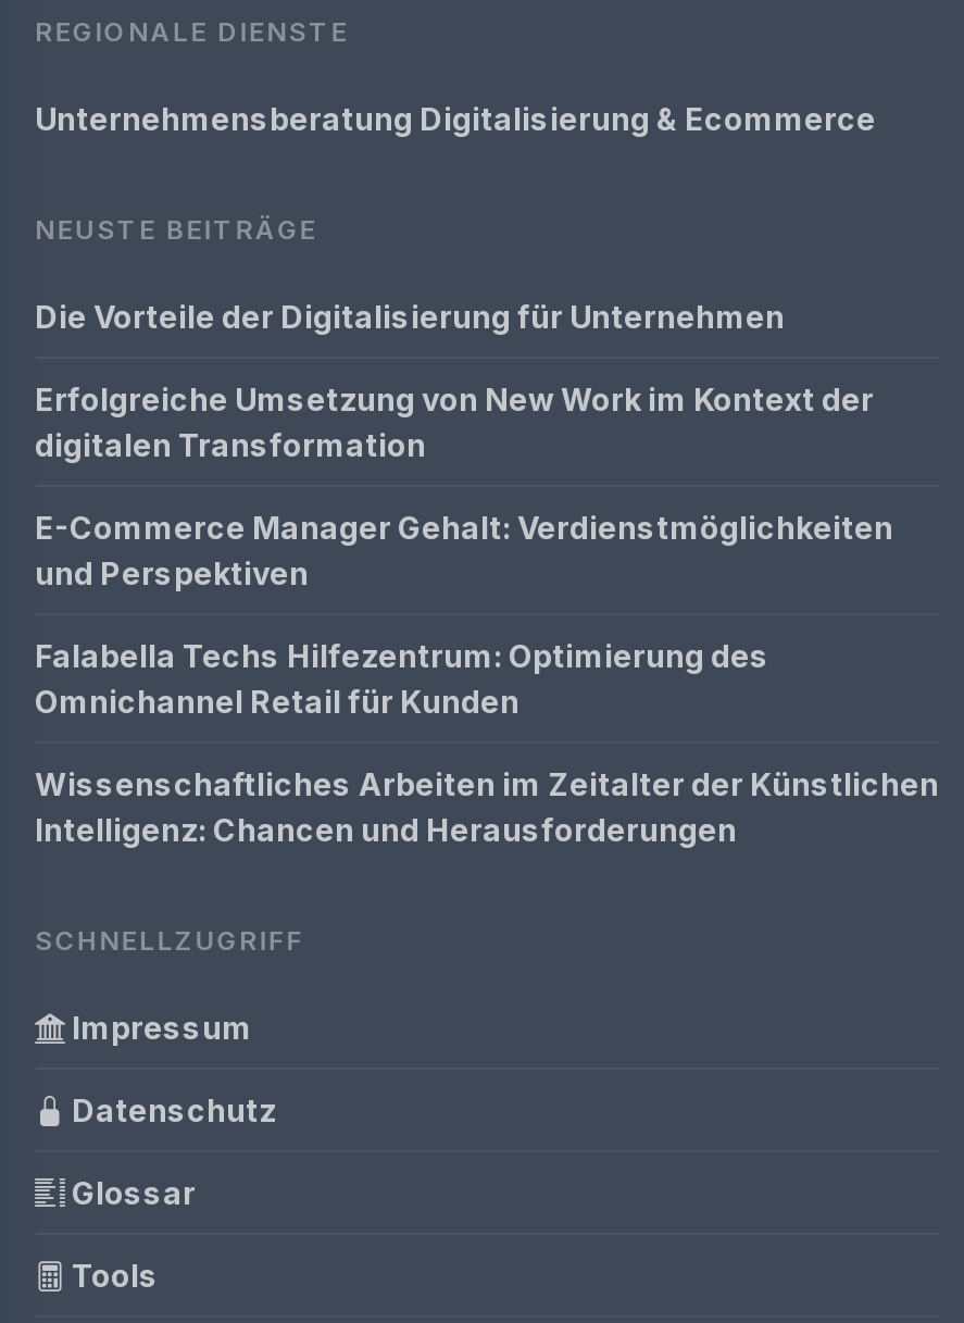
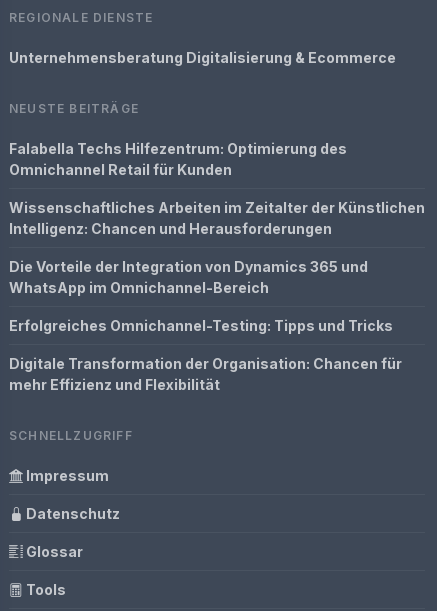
- Die Vorteile der Digitalisierung für Unternehmen
- Erfolgreiche Umsetzung von New Work im Kontext der
- digitalen Transformation
- E-Commerce Manager Gehalt: Verdienstmöglichkeiten
- und Perspektiven

moved up: Falabella Techs Hilfezentrum: Optimierung des | Omnichannel Retail für Kunden | Wissenschaftliches Arbeiten im Zeitalter der Künstlichen | Intelligenz: Chancen und Herausforderungen

+ Die Vorteile der Integration von Dynamics 365 und
+ WhatsApp im Omnichannel-Bereich
+ Erfolgreiches Omnichannel-Testing: Tipps und Tricks
+ Digitale Transformation der Organisation: Chancen für
+ mehr Effizienz und Flexibilität
